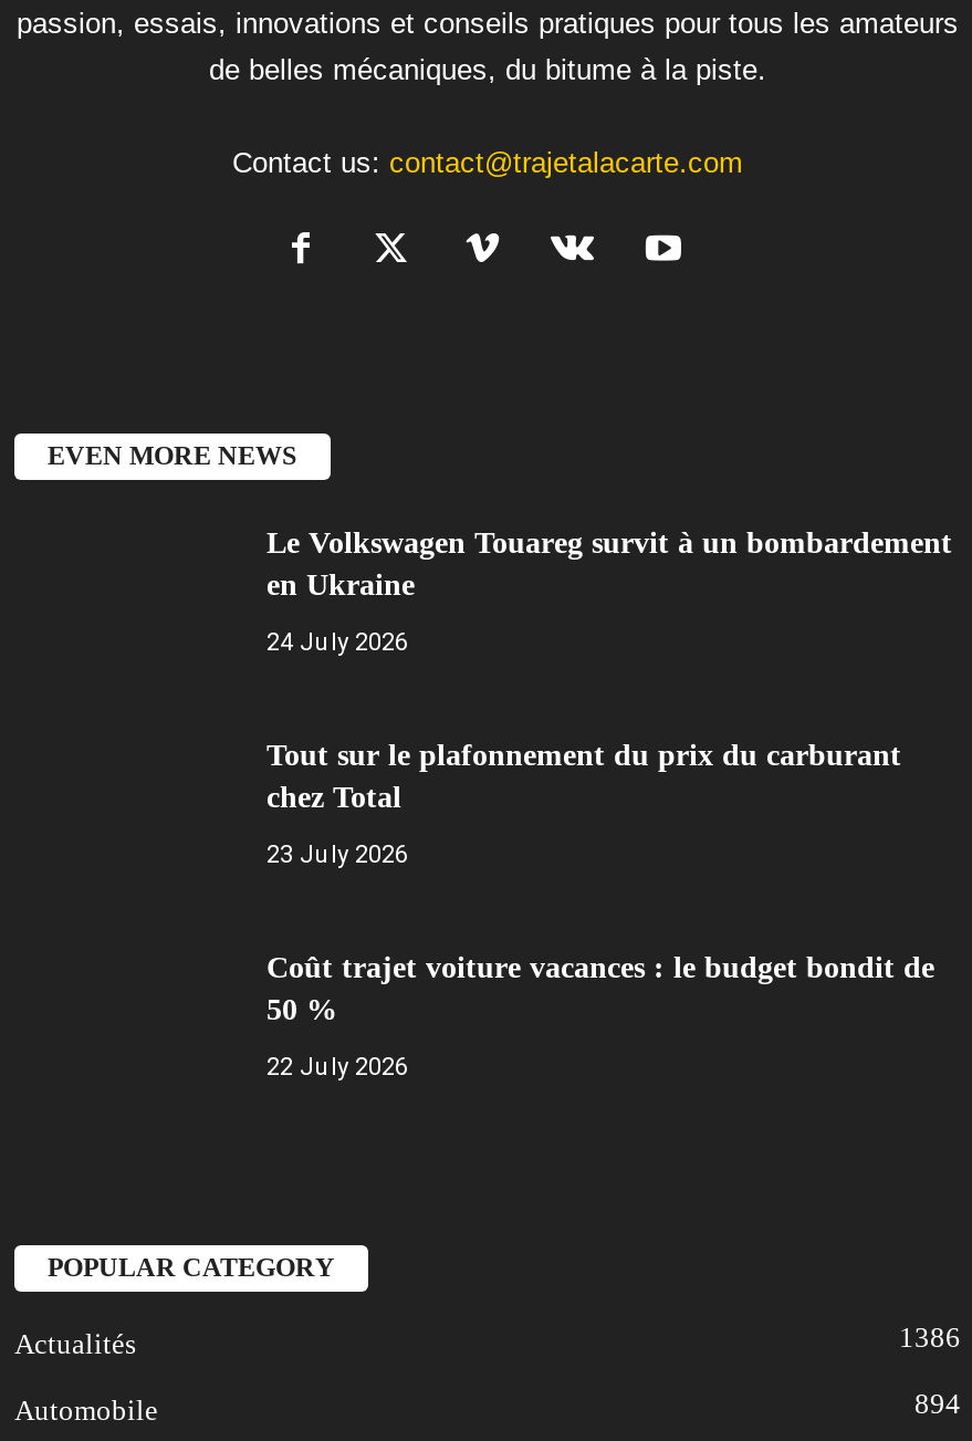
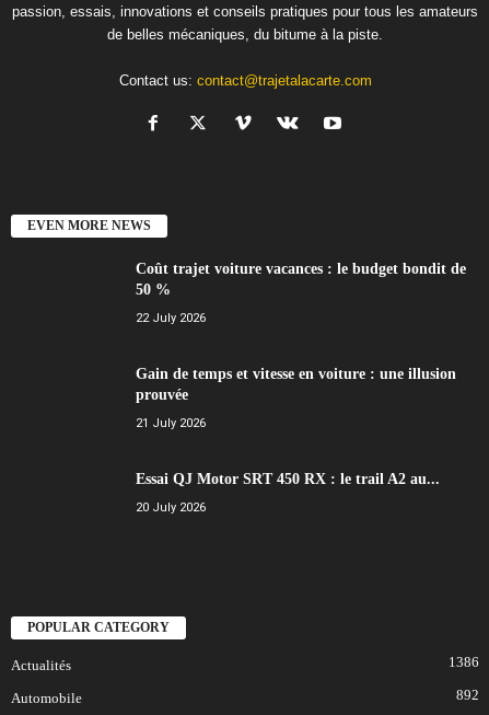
- Le Volkswagen Touareg survit à un bombardement
- en Ukraine
- 24 July 2026
- Tout sur le plafonnement du prix du carburant
- chez Total
- 23 July 2026

moved up: Coût trajet voiture vacances : le budget bondit de | 50 % | 22 July 2026

+ Gain de temps et vitesse en voiture : une illusion
+ prouvée
+ 21 July 2026
+ Essai QJ Motor SRT 450 RX : le trail A2 au...
+ 20 July 2026

- 894
+ 892
